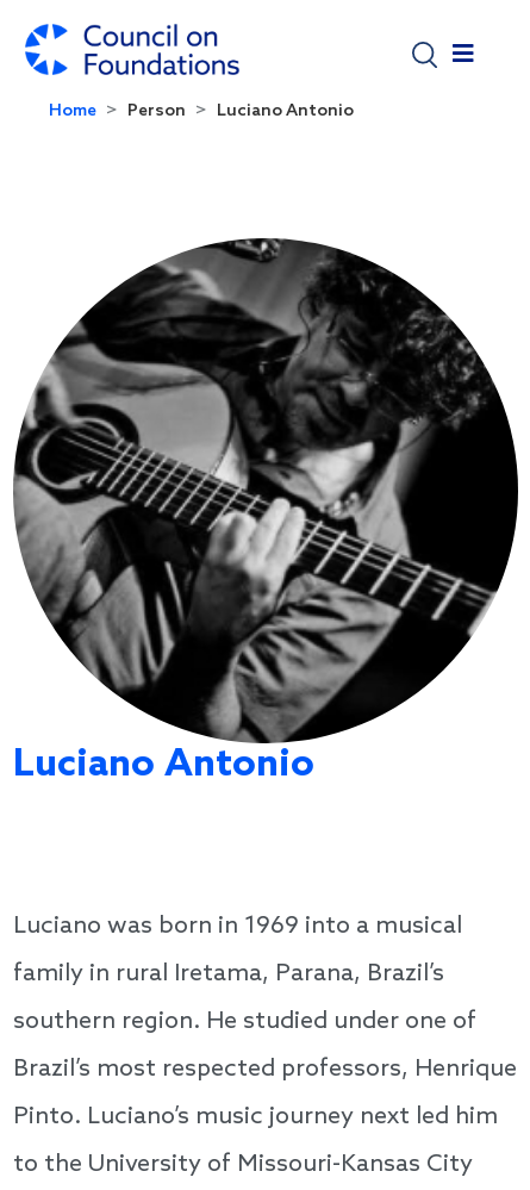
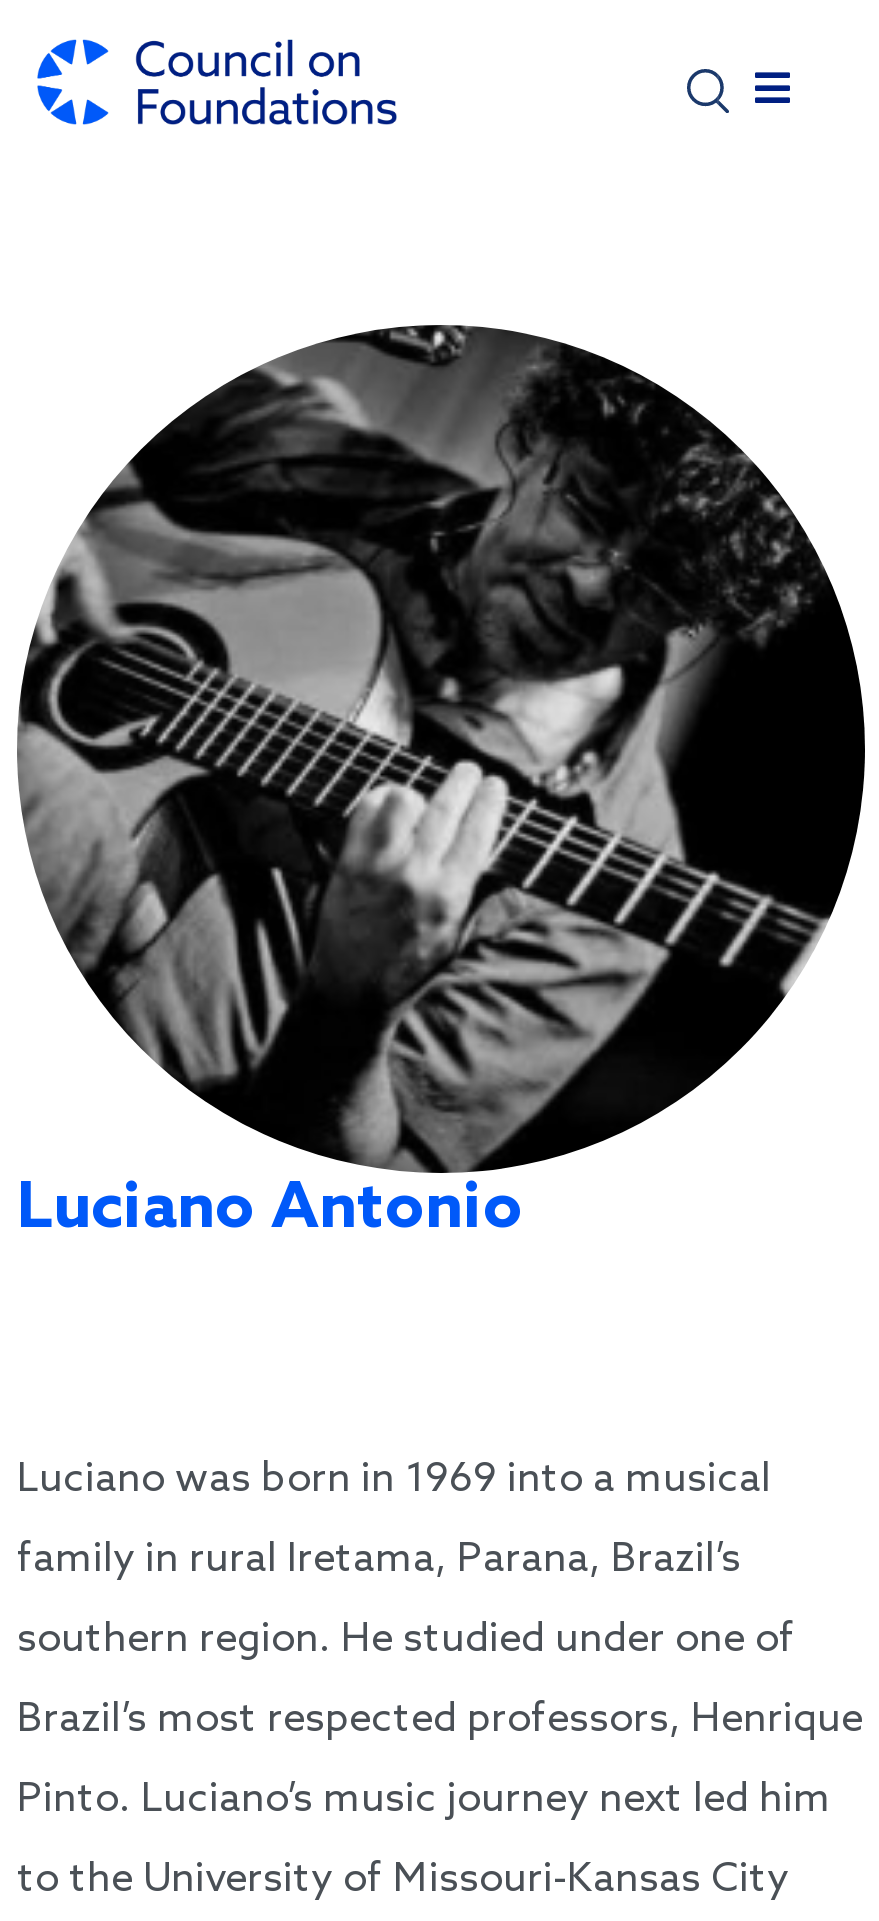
- Home
- Person
- Luciano Antonio
